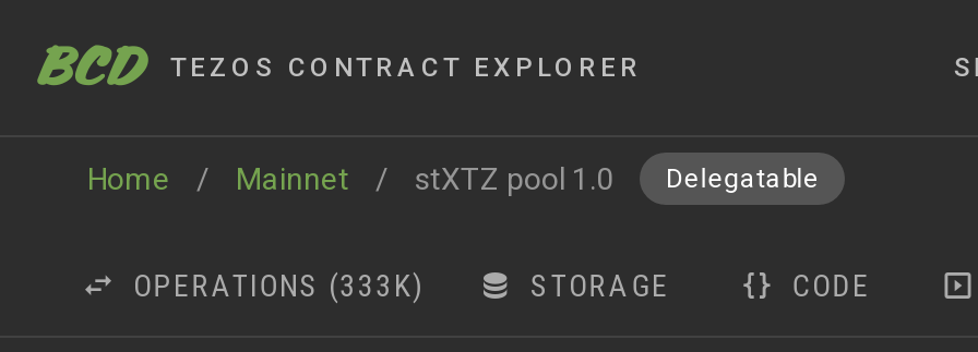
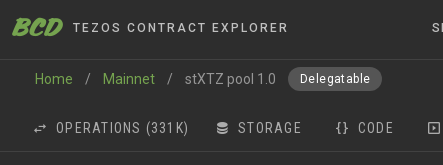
- OPERATIONS (333K)
+ OPERATIONS (331K)
